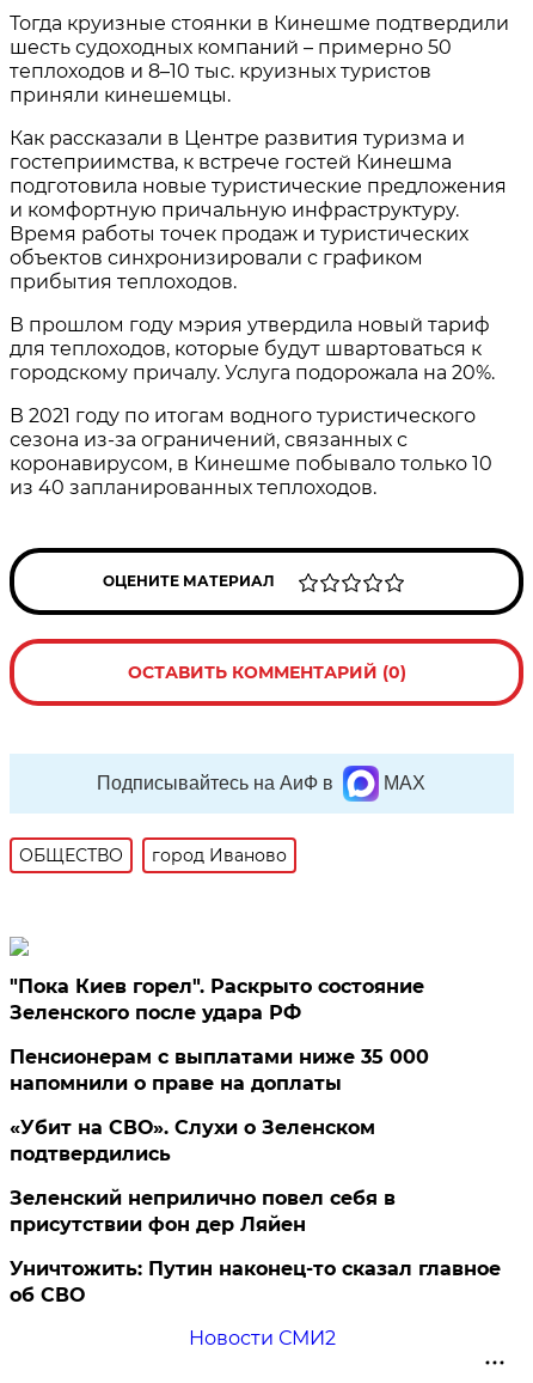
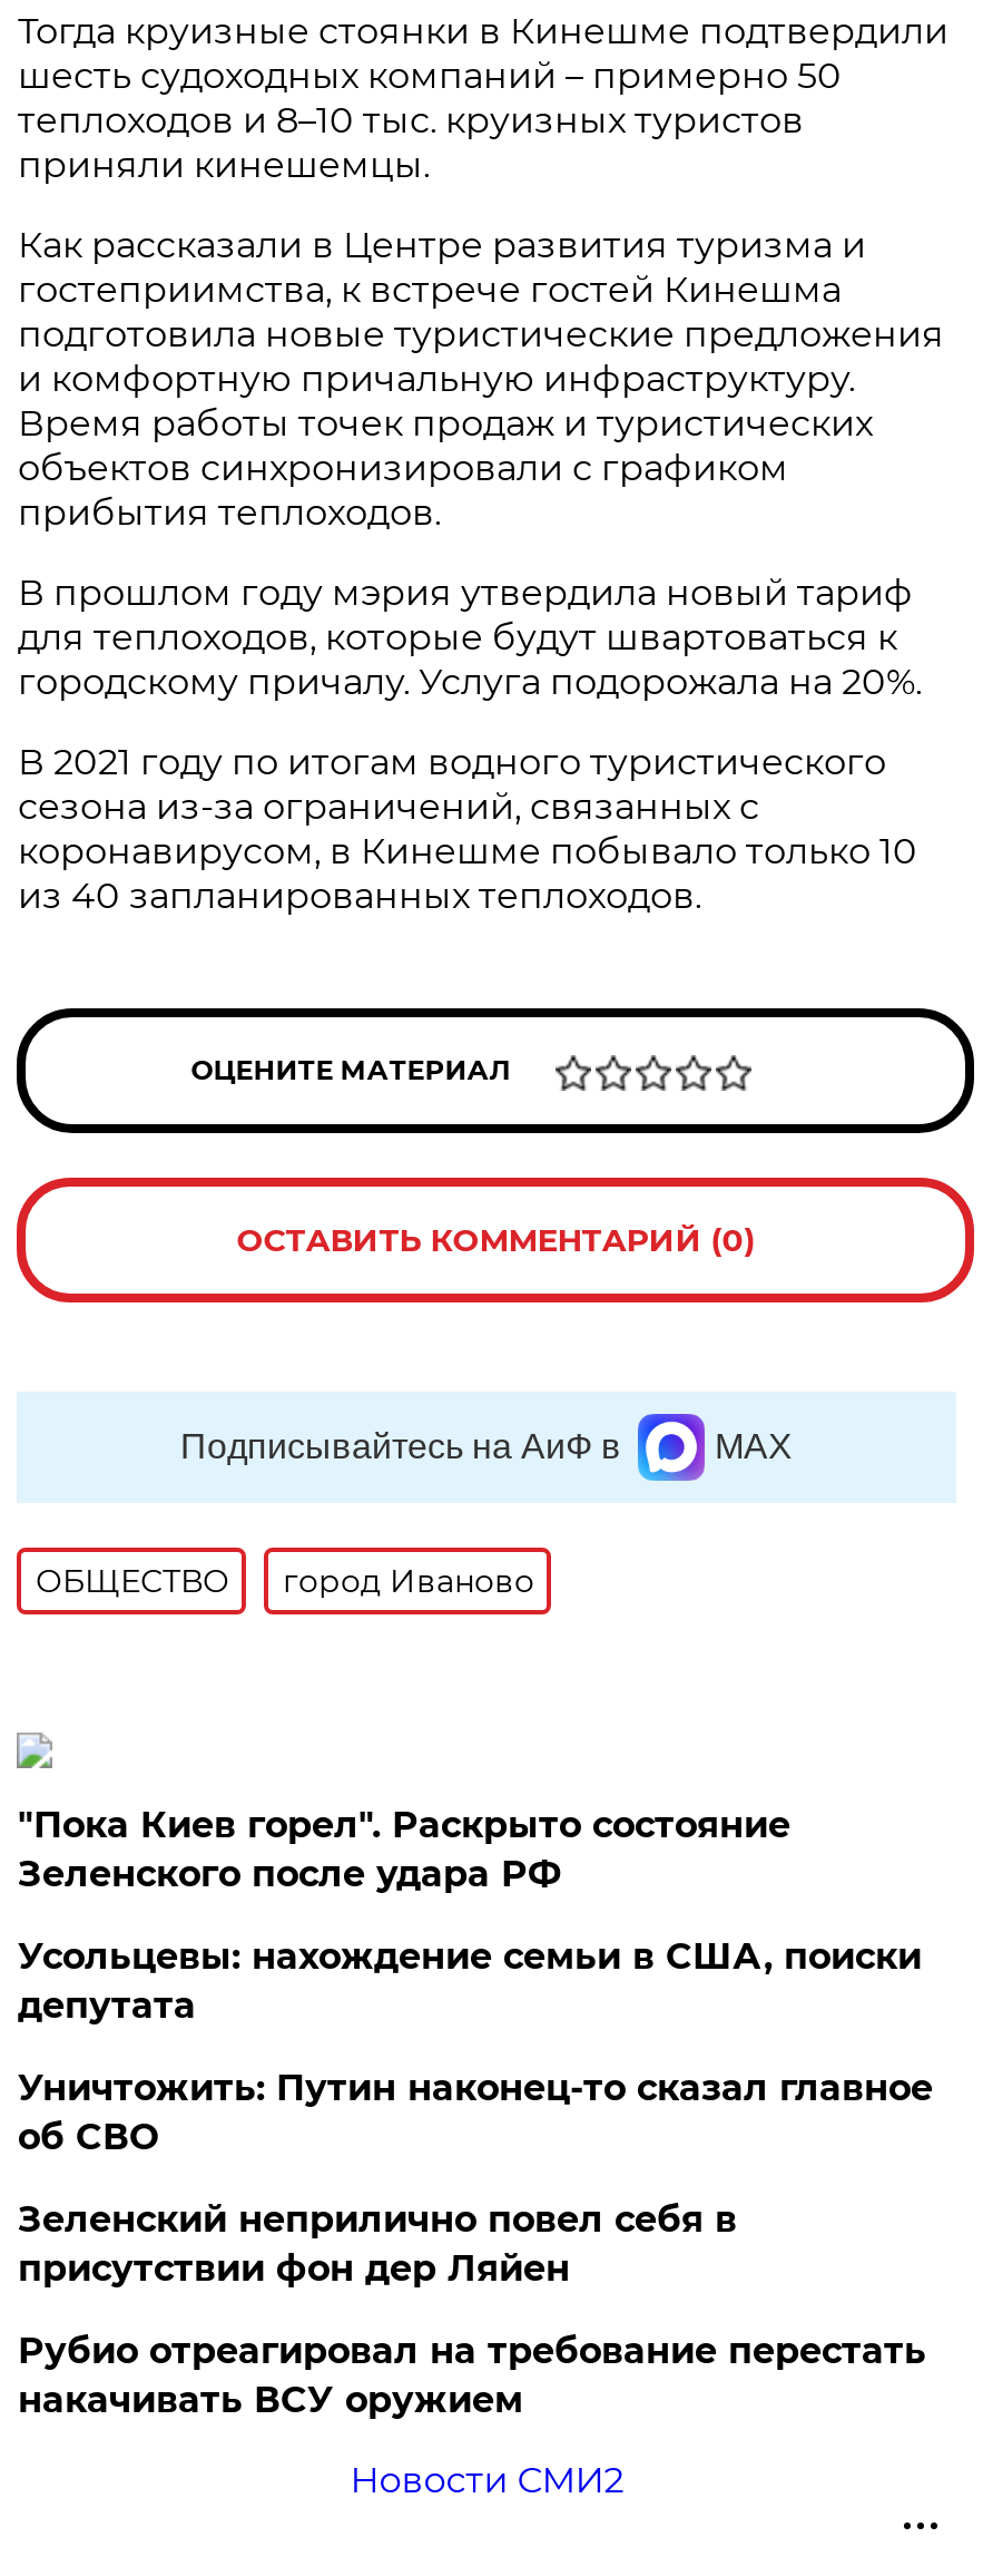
- Пенсионерам с выплатами ниже 35 000
- напомнили о праве на доплаты
+ Усольцевы: нахождение семьи в США, поиски
+ депутата

- «Убит на СВО». Слухи о Зеленском
- подтвердились

+ Рубио отреагировал на требование перестать
+ накачивать ВСУ оружием

moved up: Уничтожить: Путин наконец-то сказал главное | об СВО
